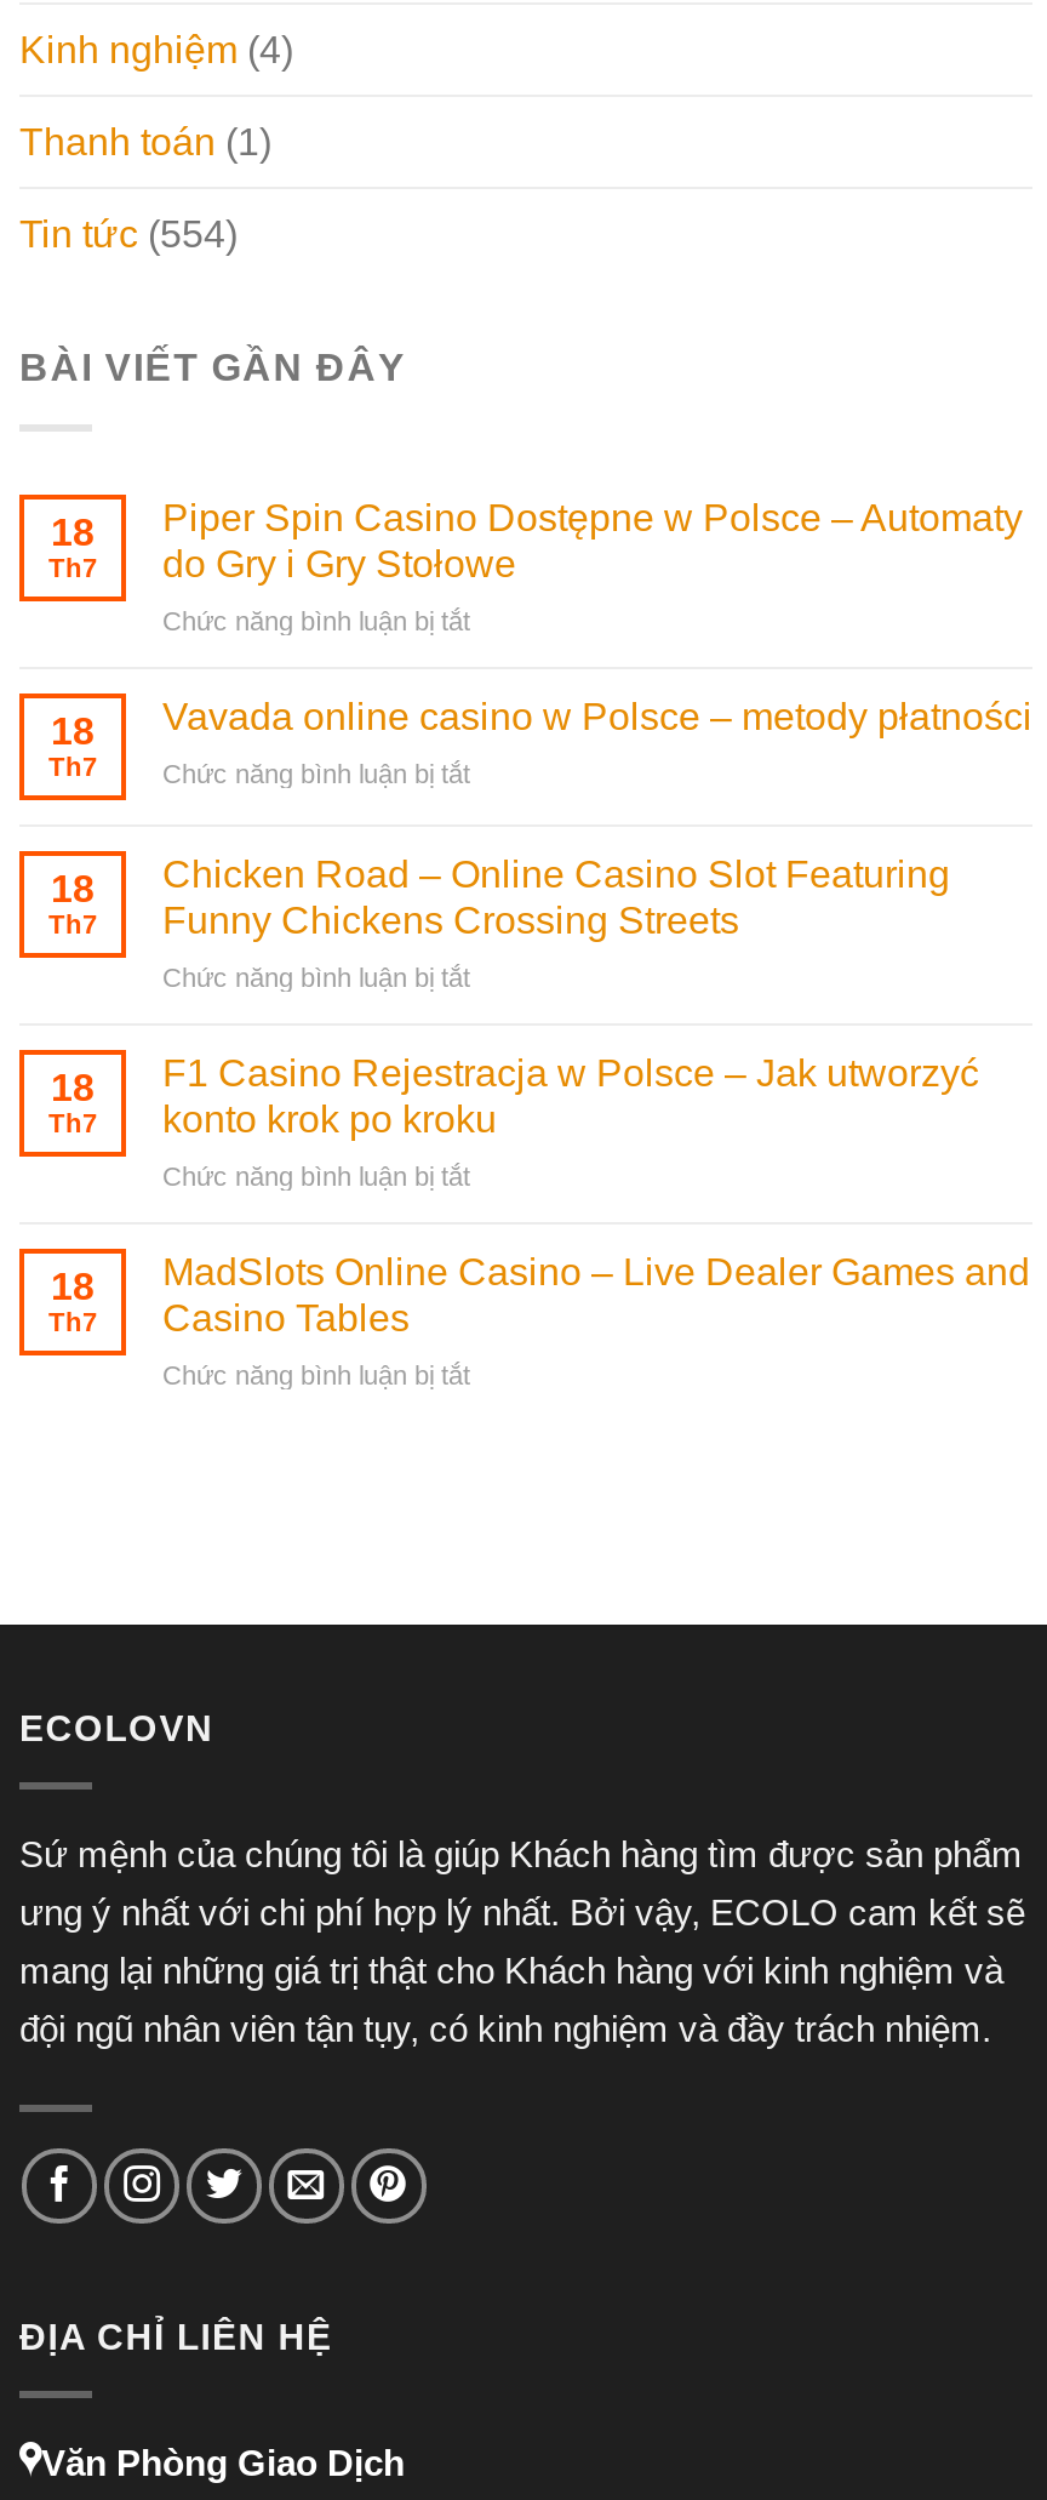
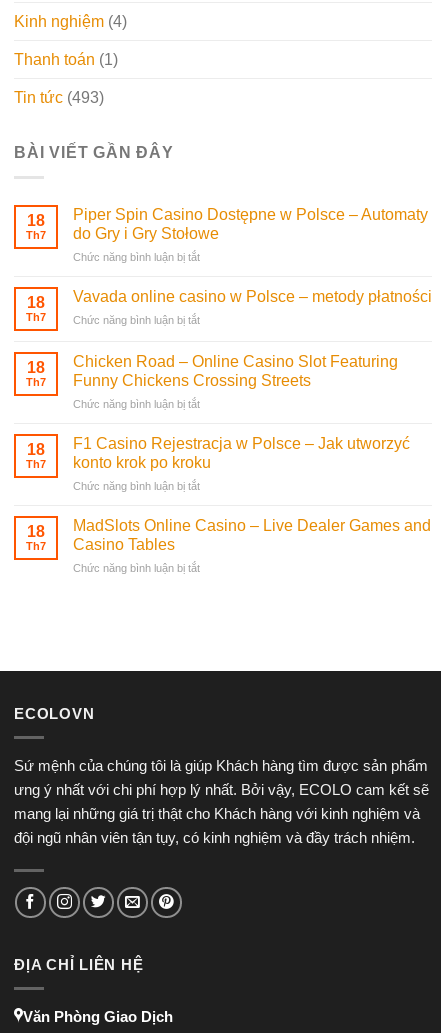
- Tin tức (554)
+ Tin tức (493)
